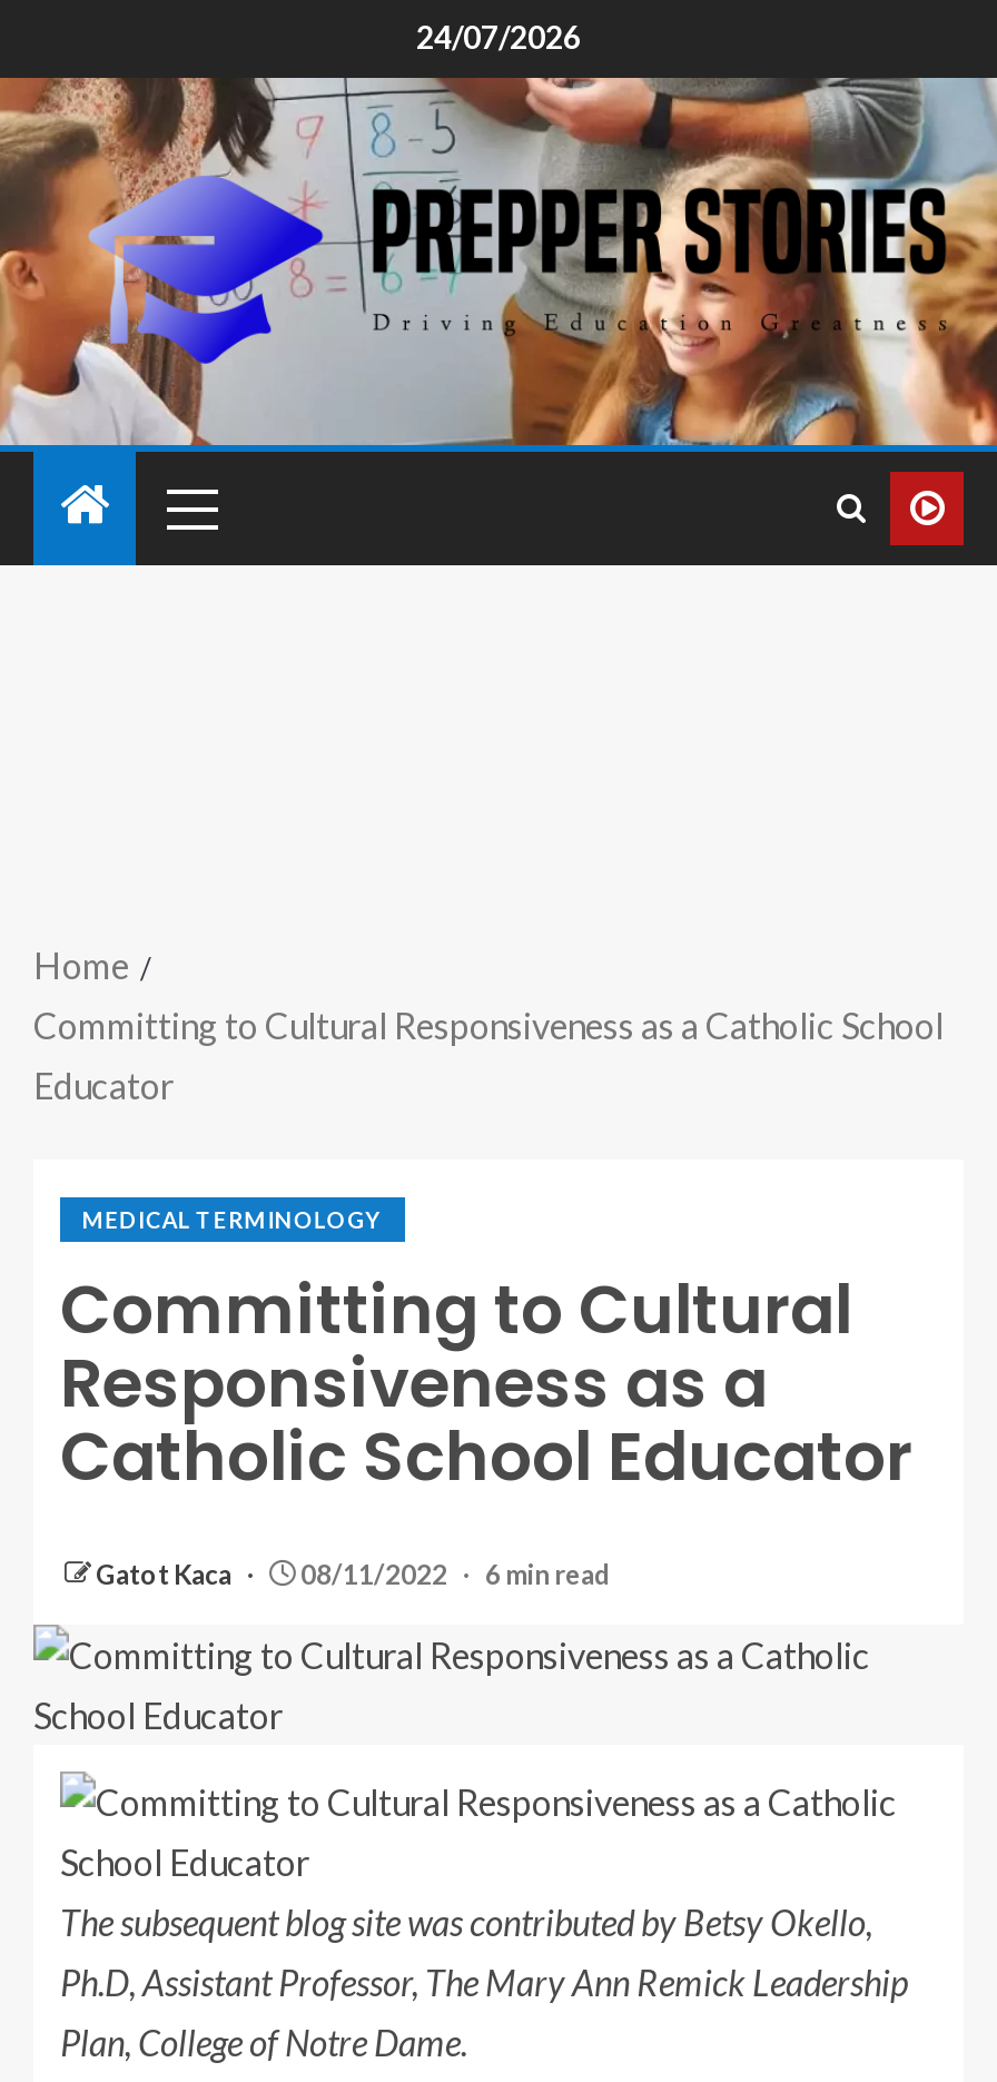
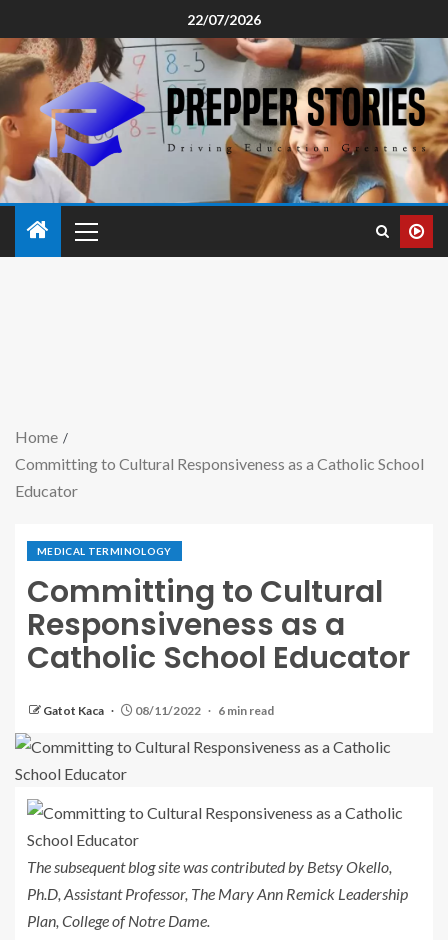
- 24/07/2026
+ 22/07/2026
